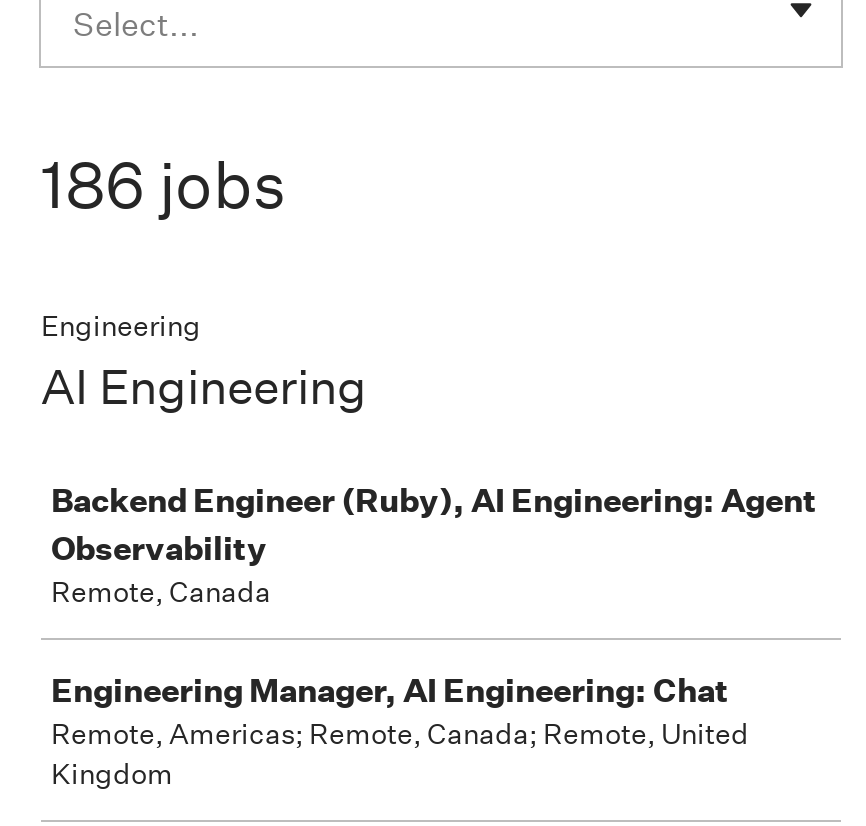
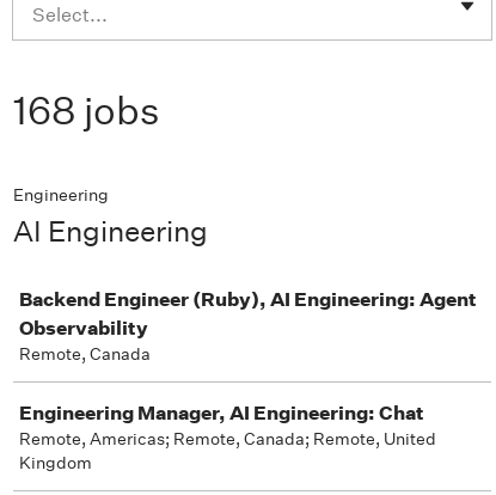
- 186 jobs
+ 168 jobs
